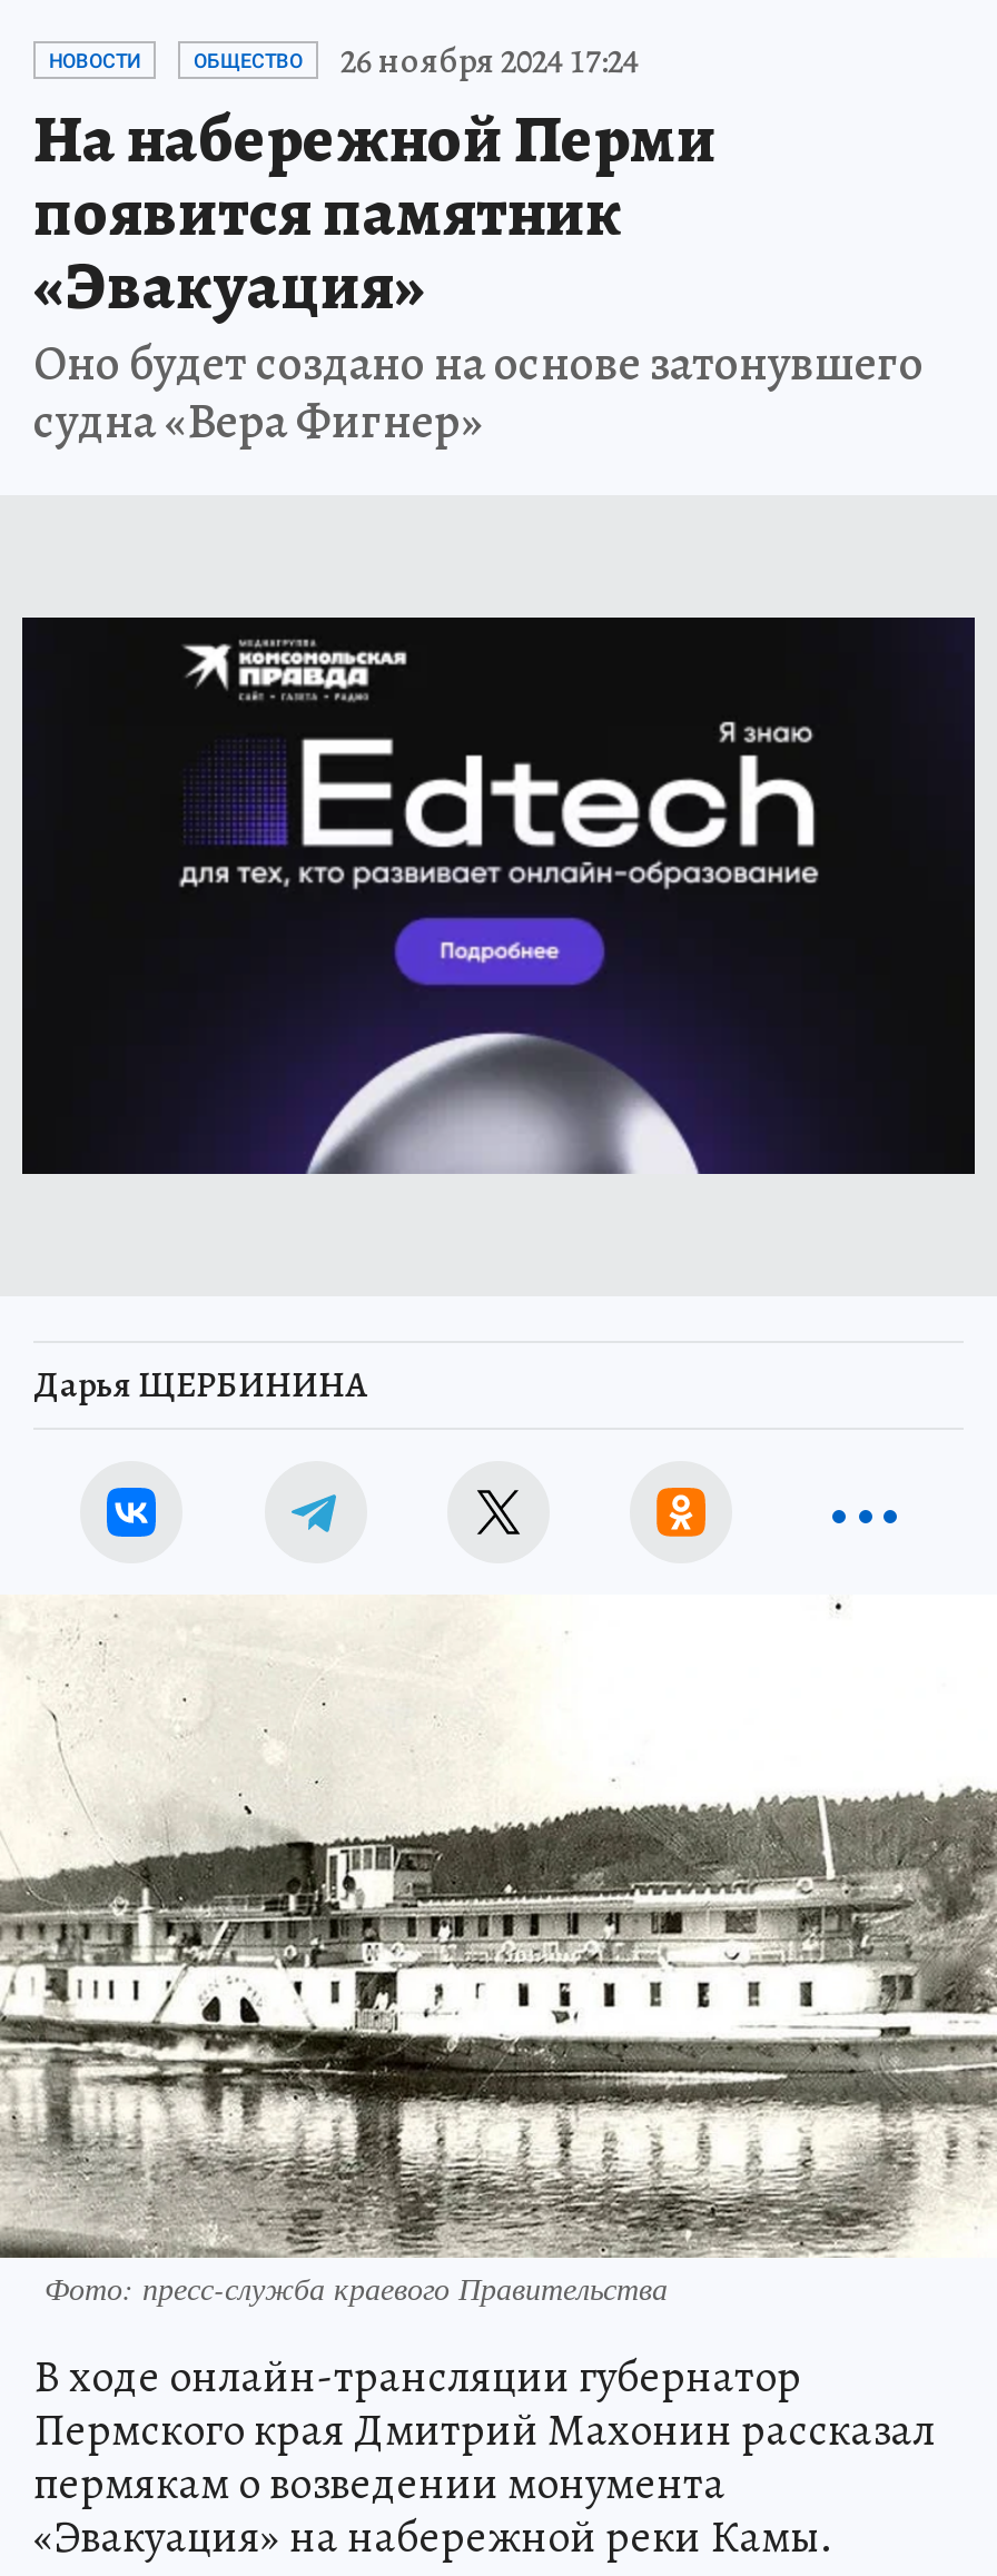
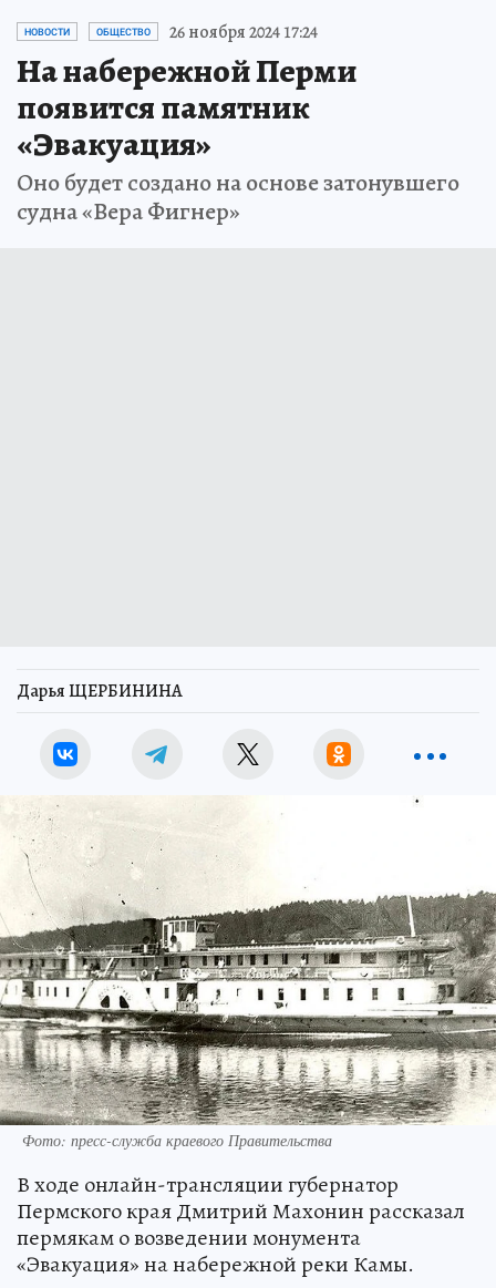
- [image]
